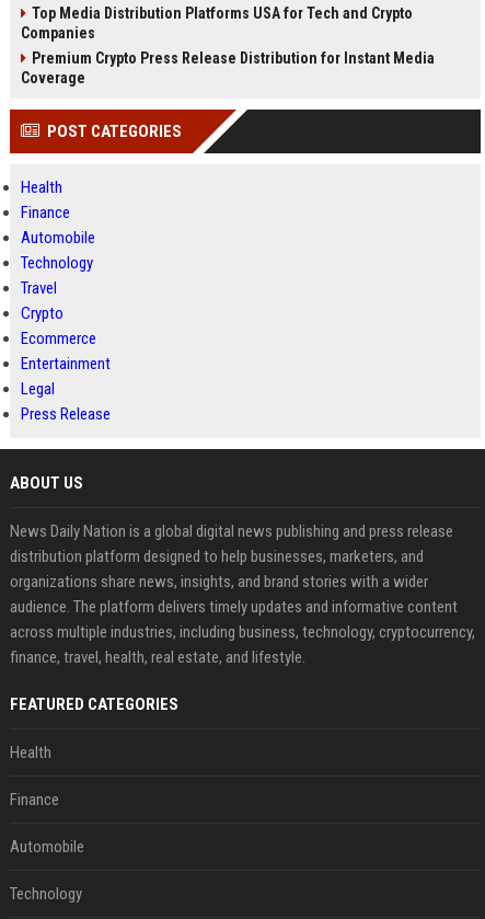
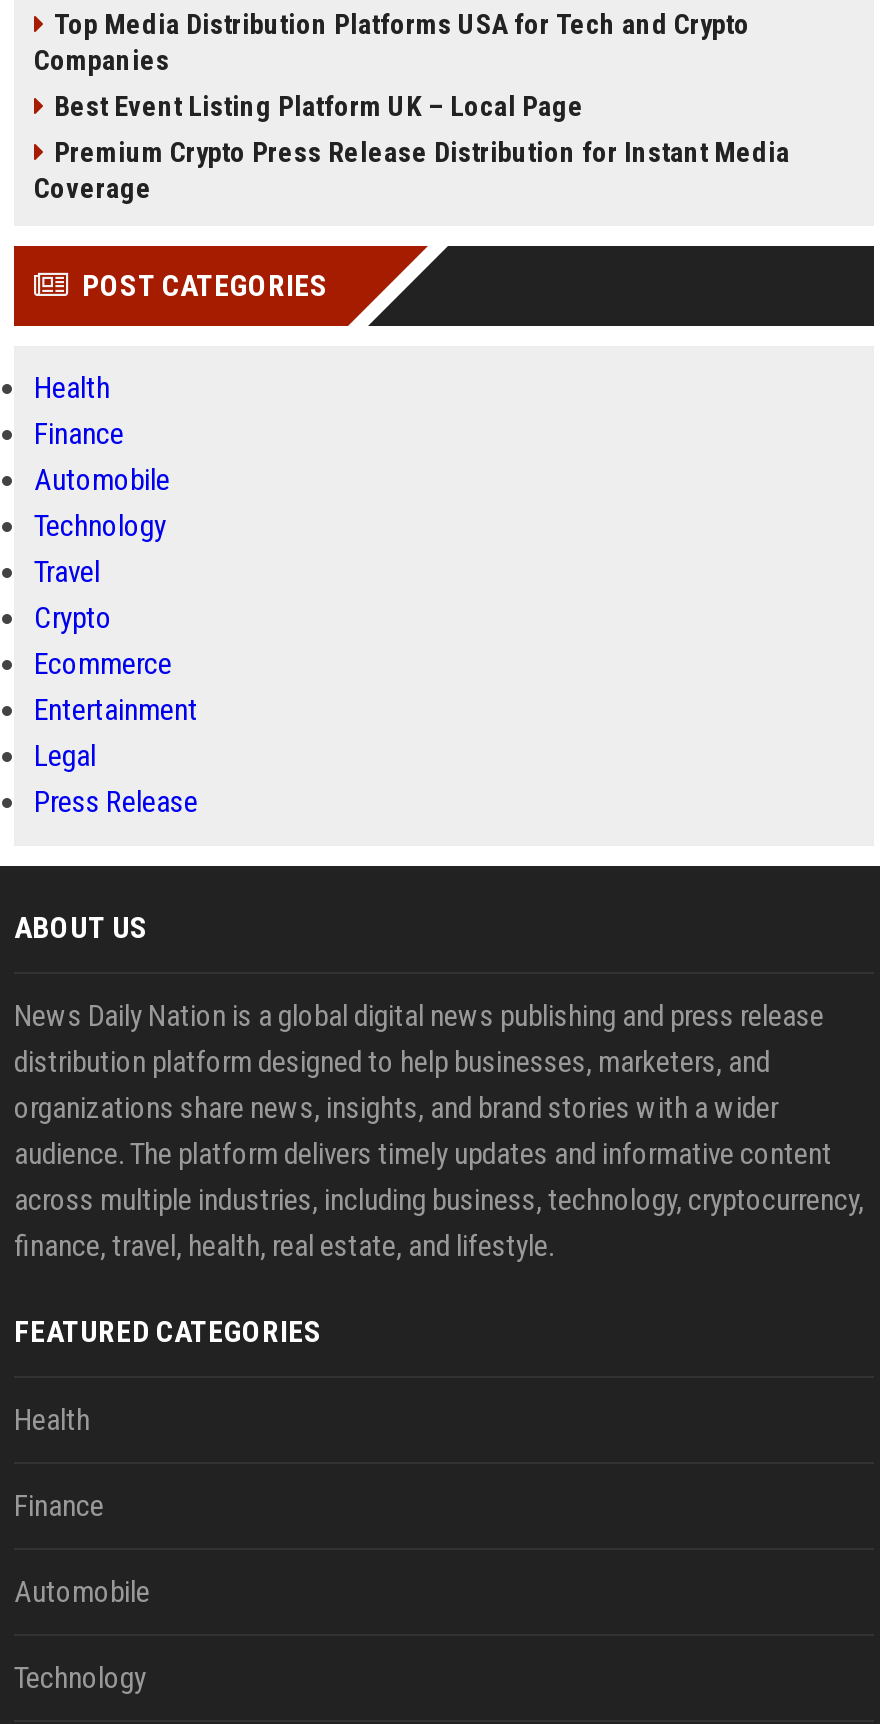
+ Best Event Listing Platform UK – Local Page
